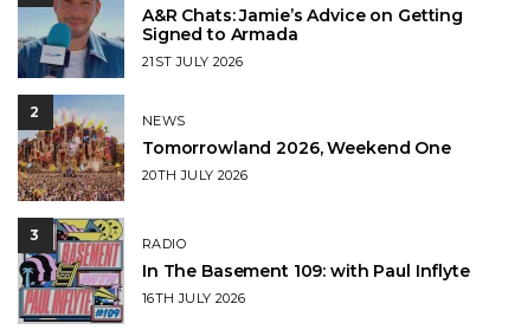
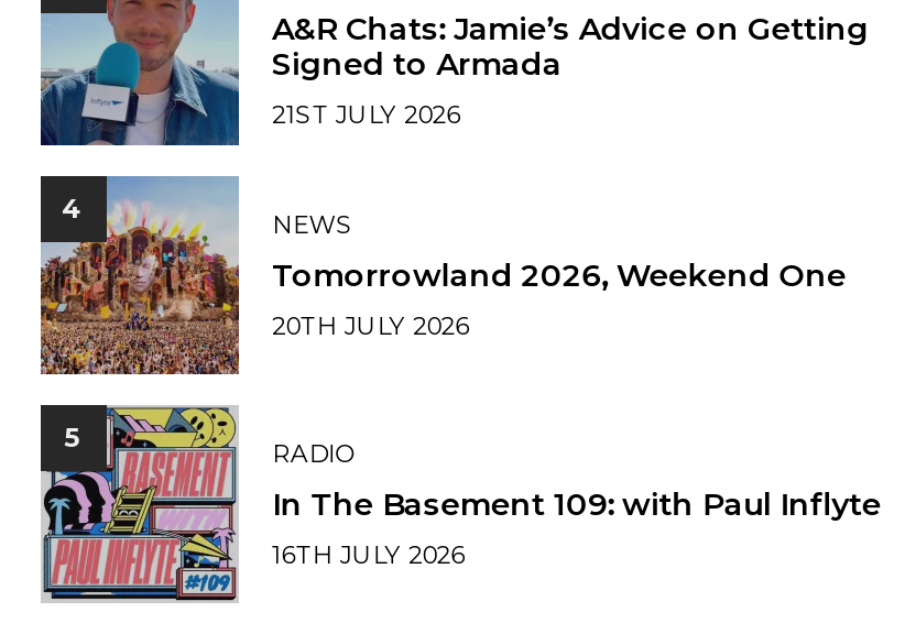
- 2
+ 4

- 3
+ 5
